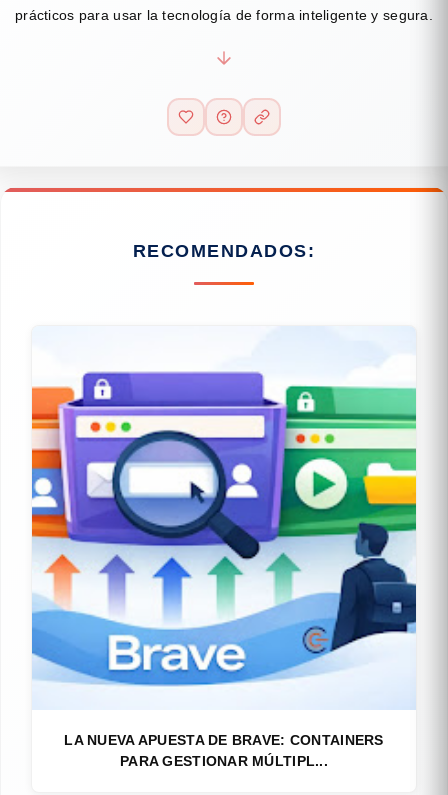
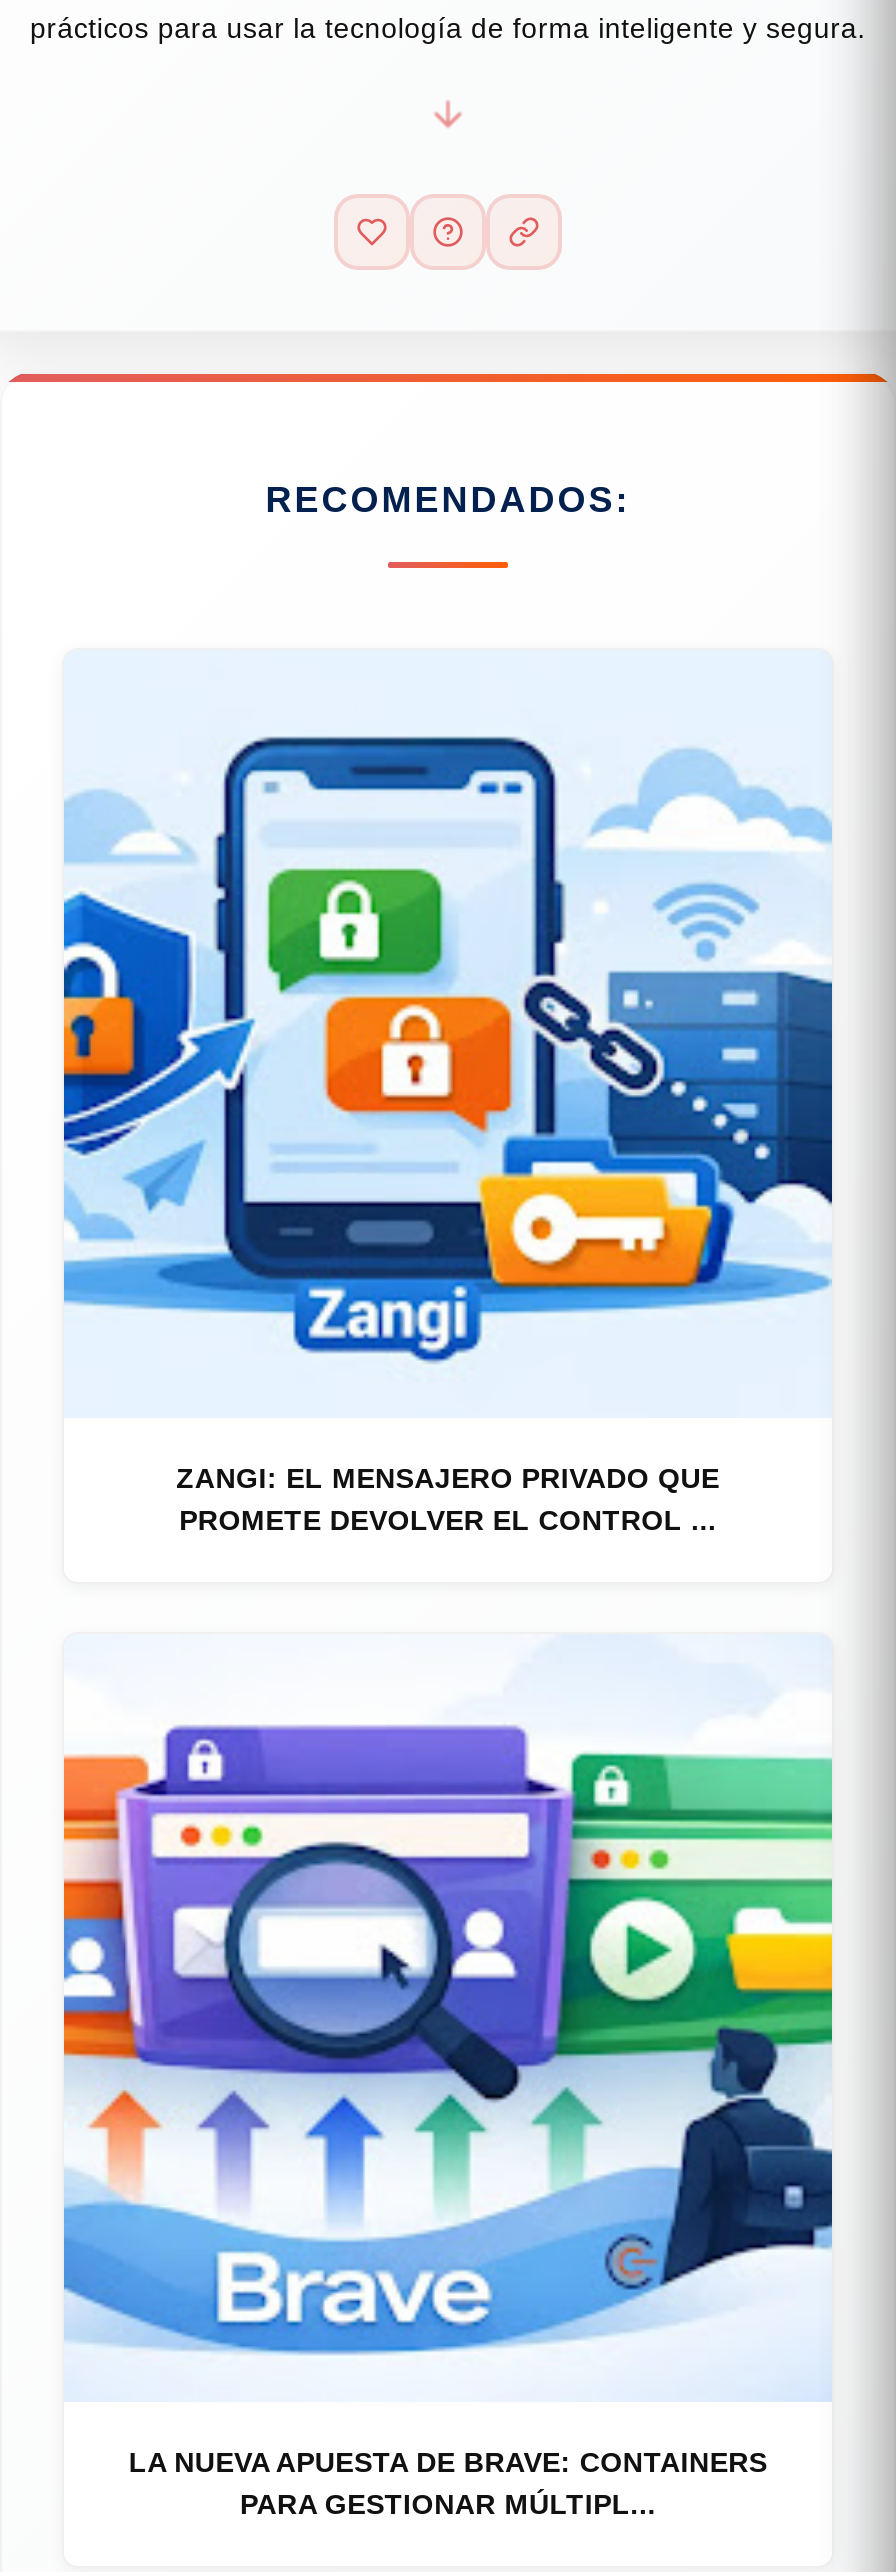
+ [image]

+ ZANGI: EL MENSAJERO PRIVADO QUE
+ PROMETE DEVOLVER EL CONTROL ...
